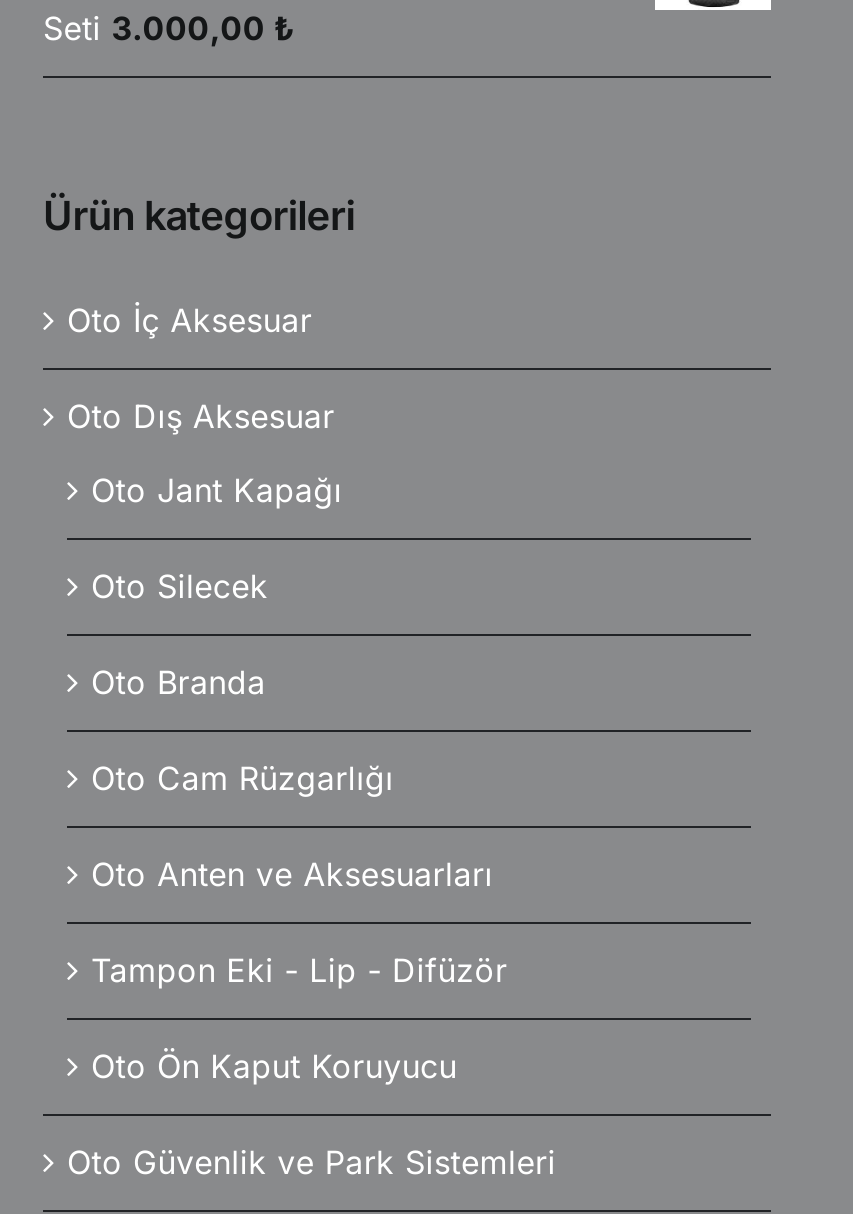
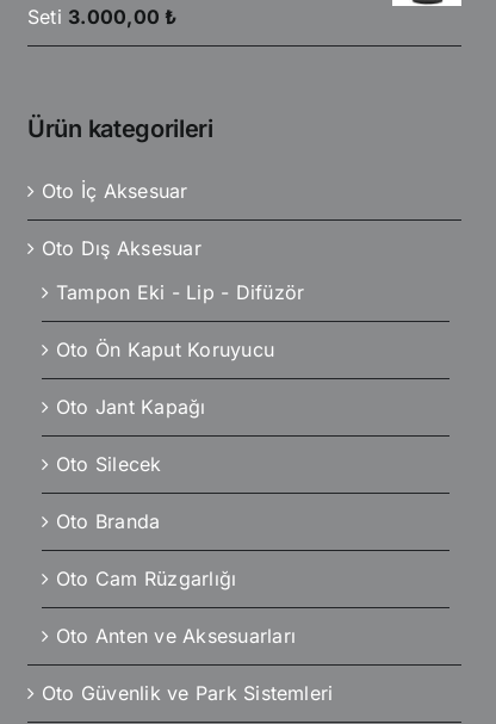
moved down: Oto Jant Kapağı | Oto Silecek | Oto Branda | Oto Cam Rüzgarlığı | Oto Anten ve Aksesuarları

moved up: Tampon Eki - Lip - Difüzör | Oto Ön Kaput Koruyucu
